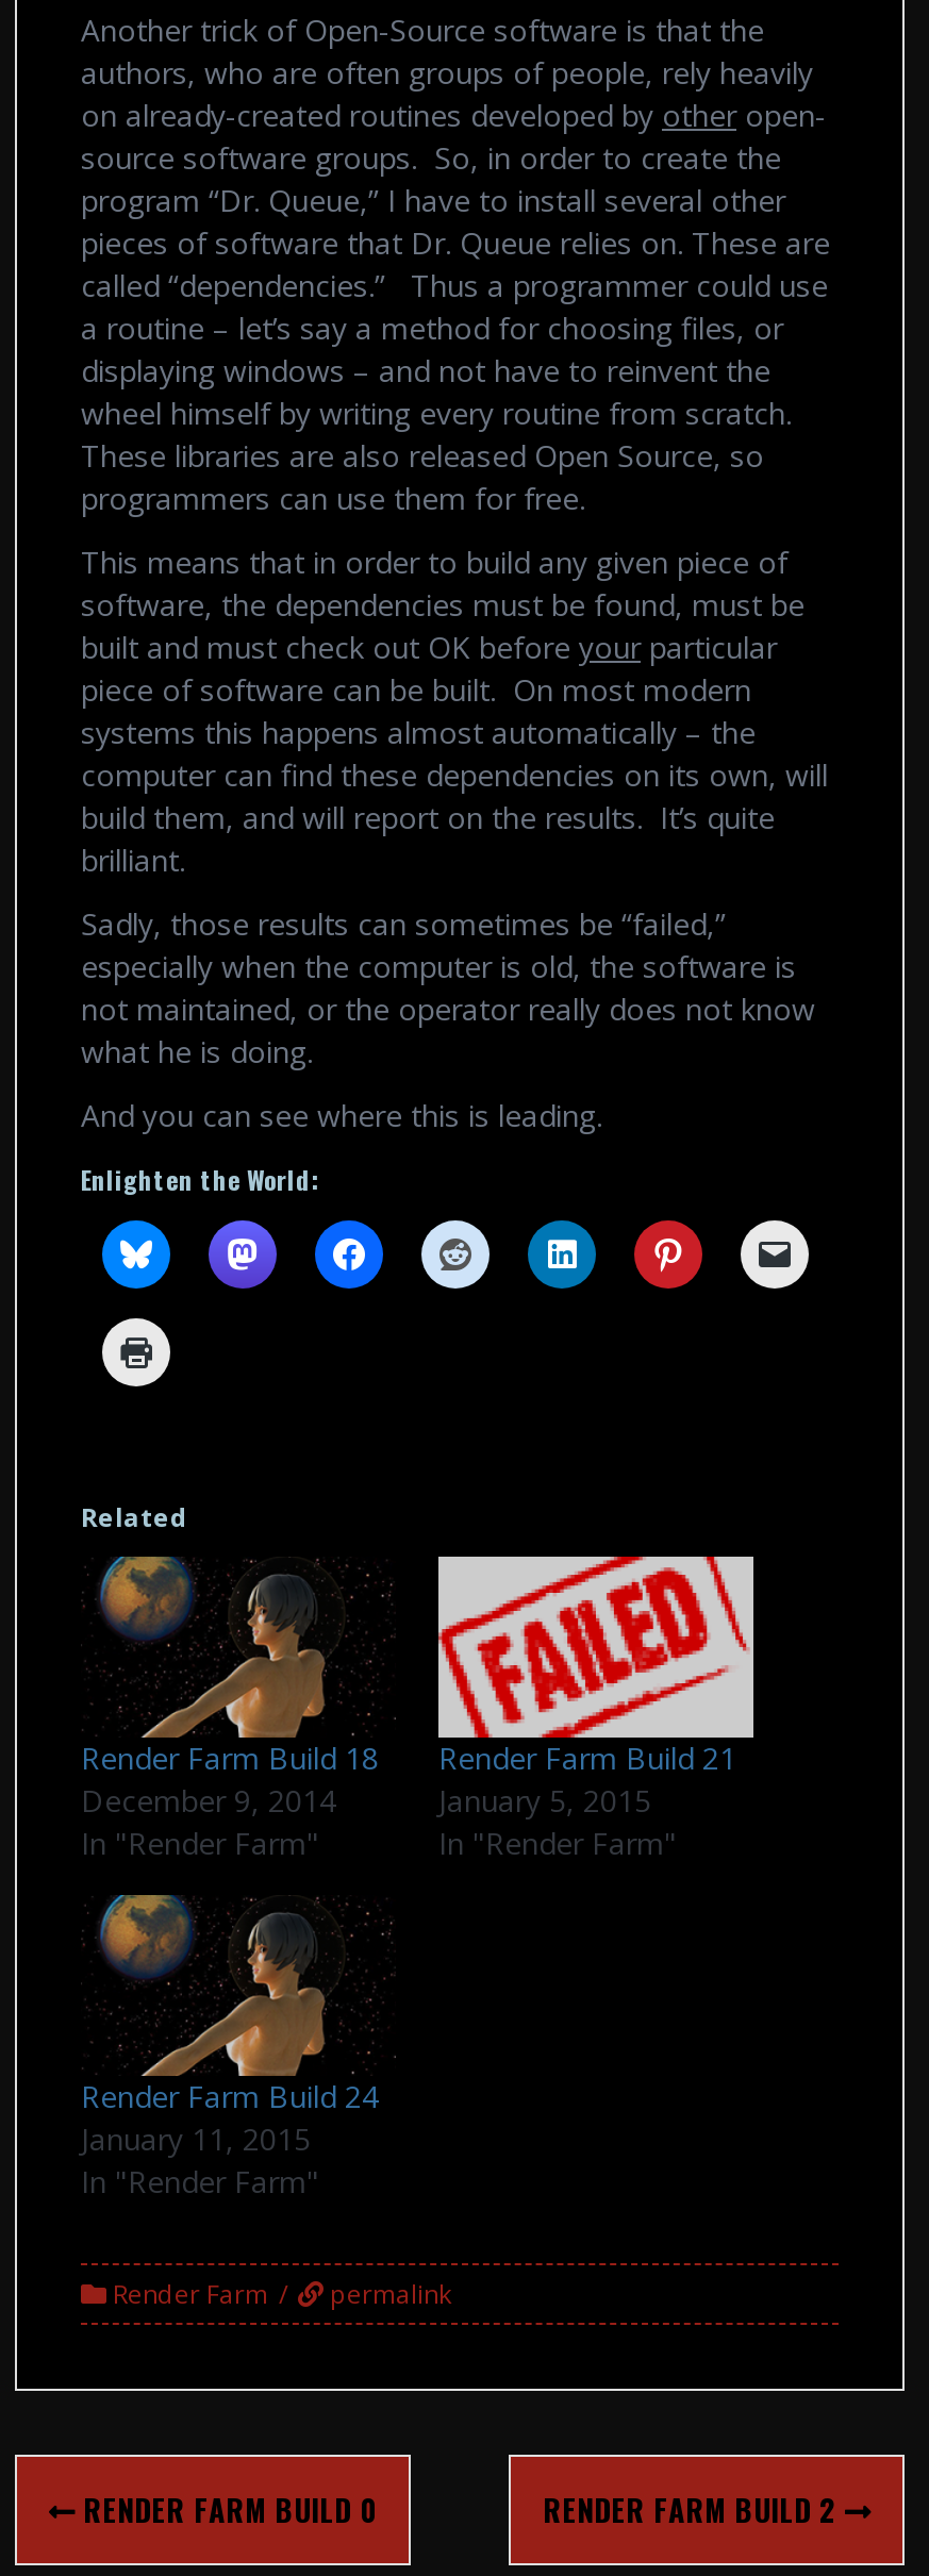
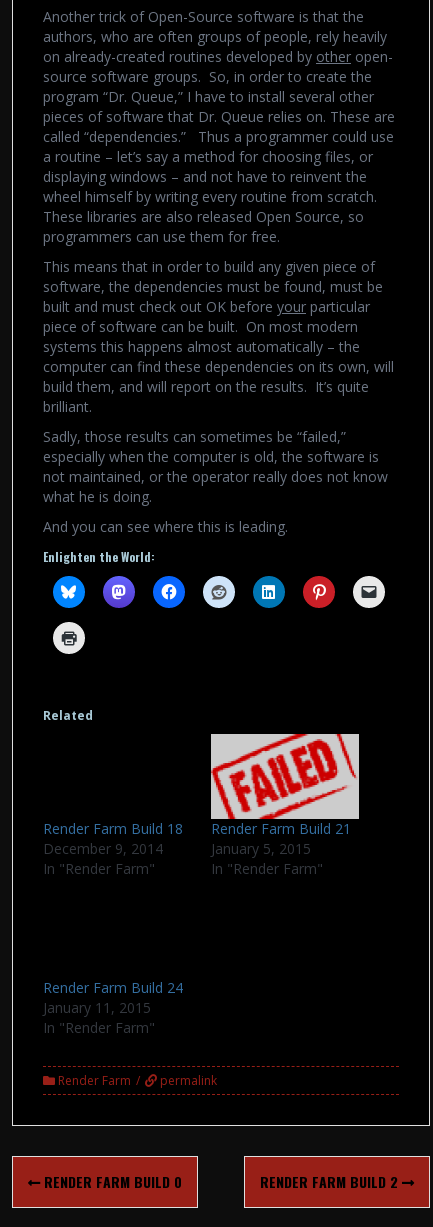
- [image]

- [image]
